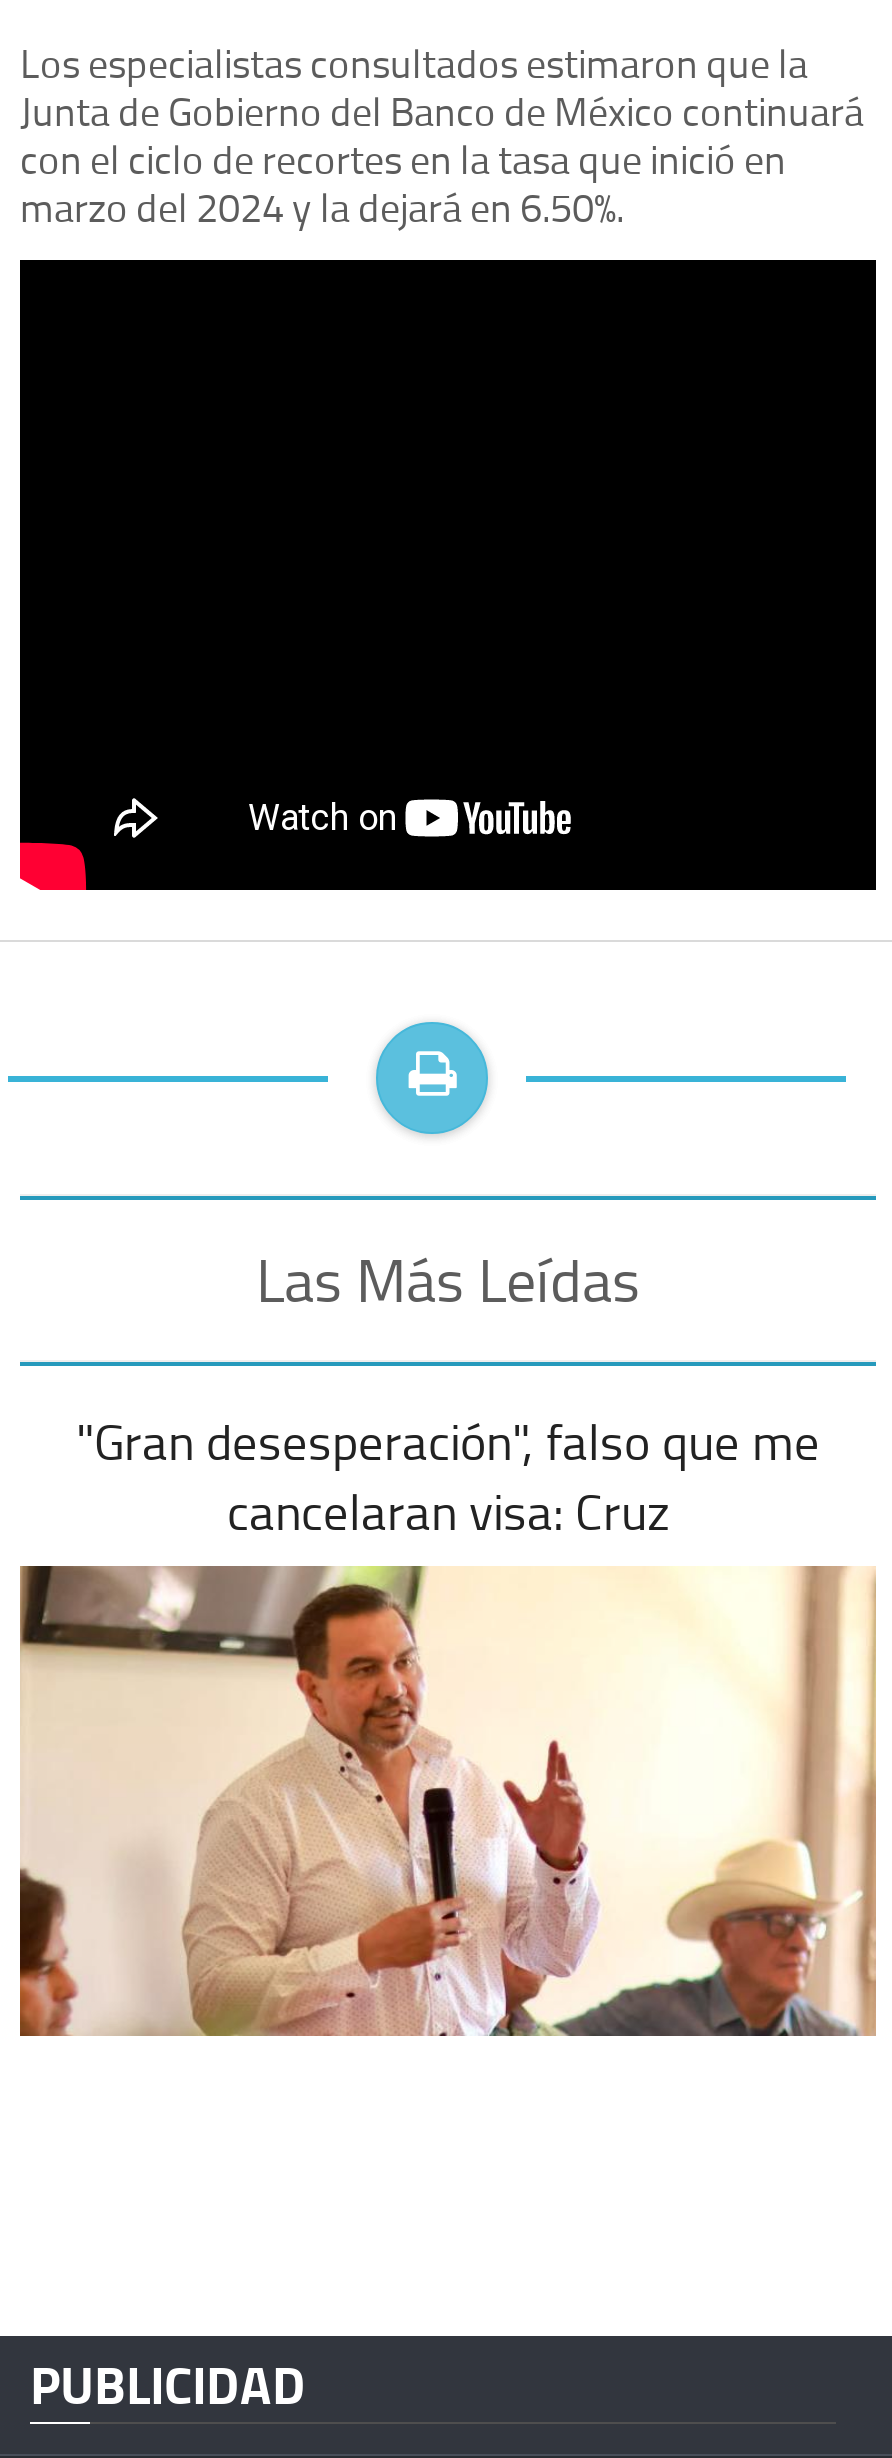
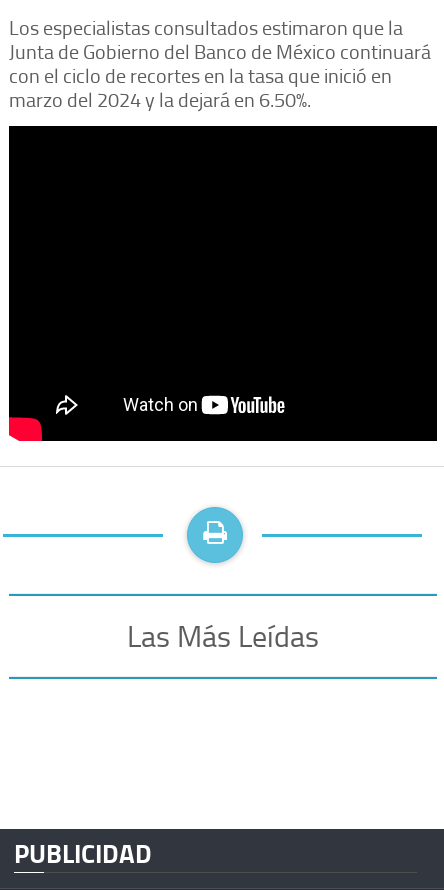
- "Gran desesperación", falso que me
- cancelaran visa: Cruz

- [image]
